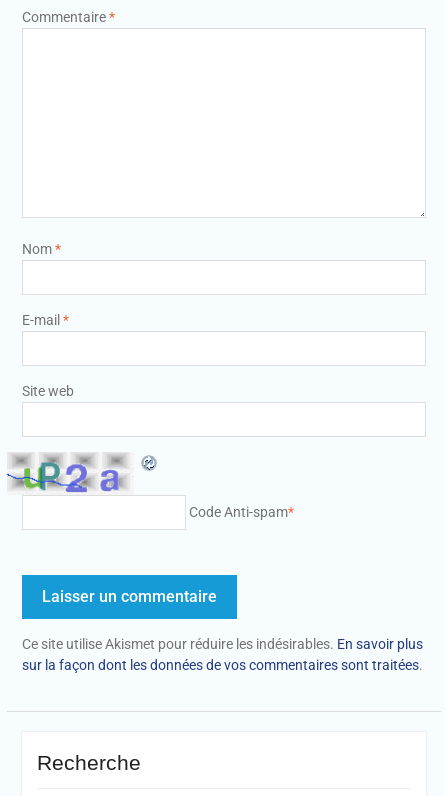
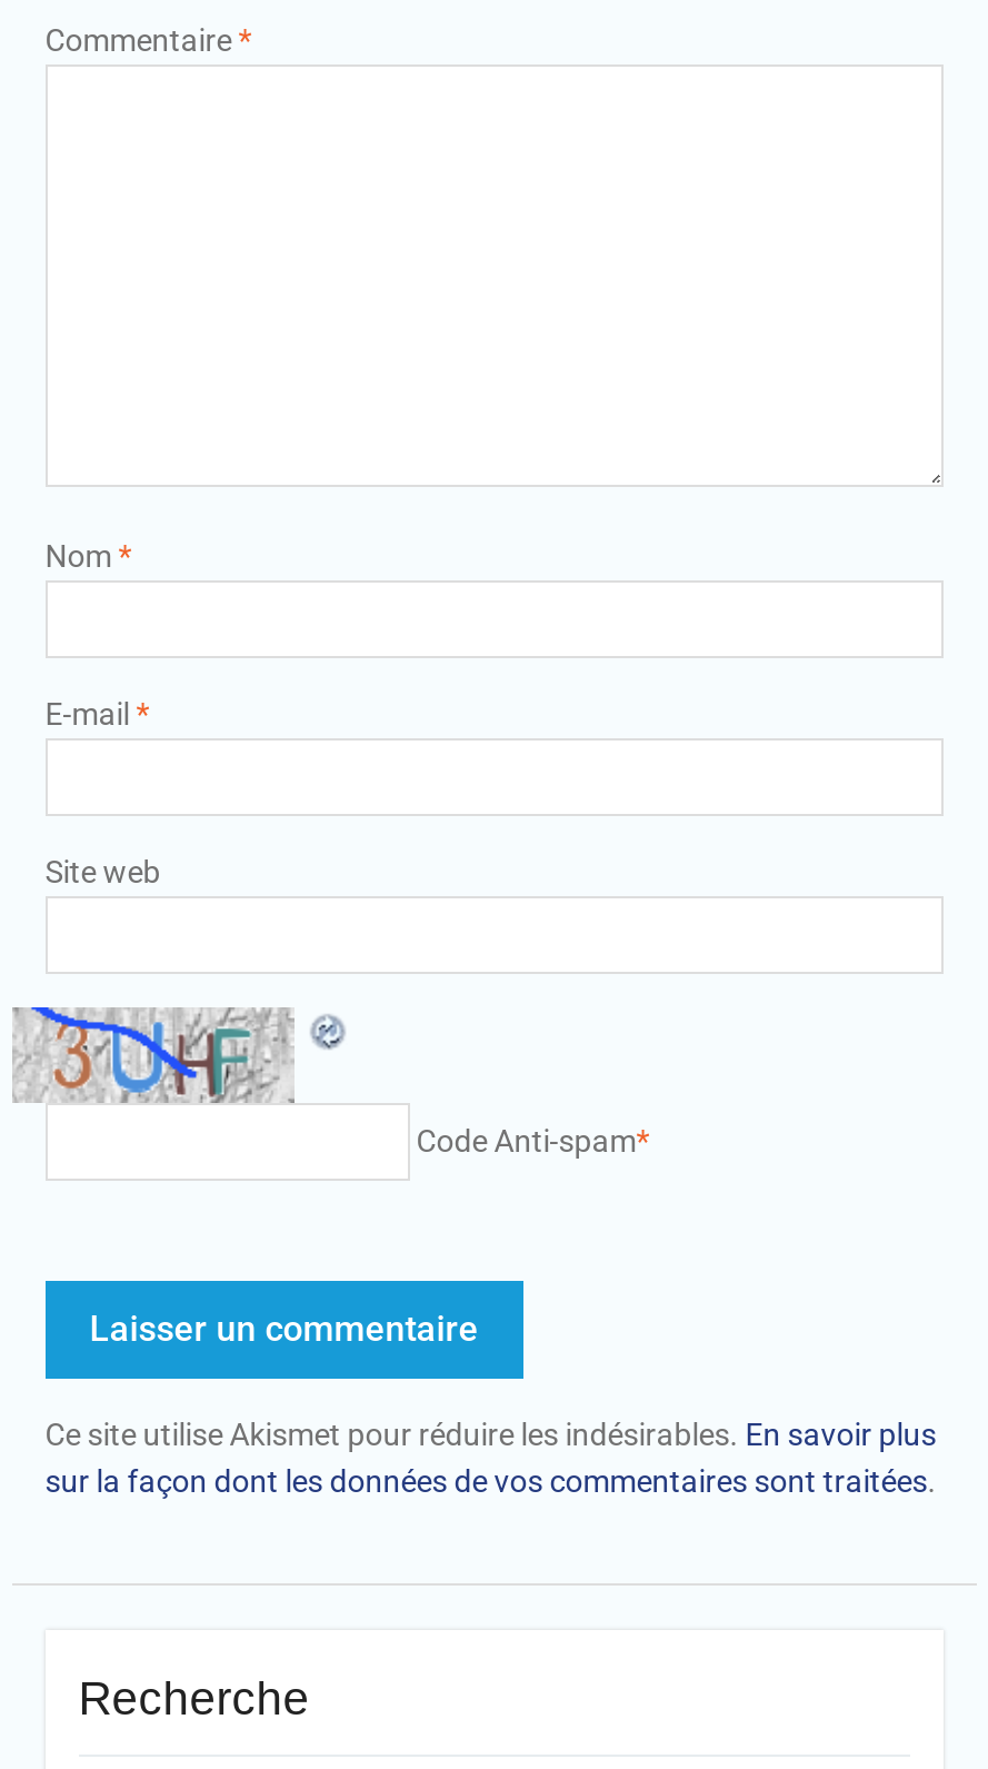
- [image]
+ [image]
